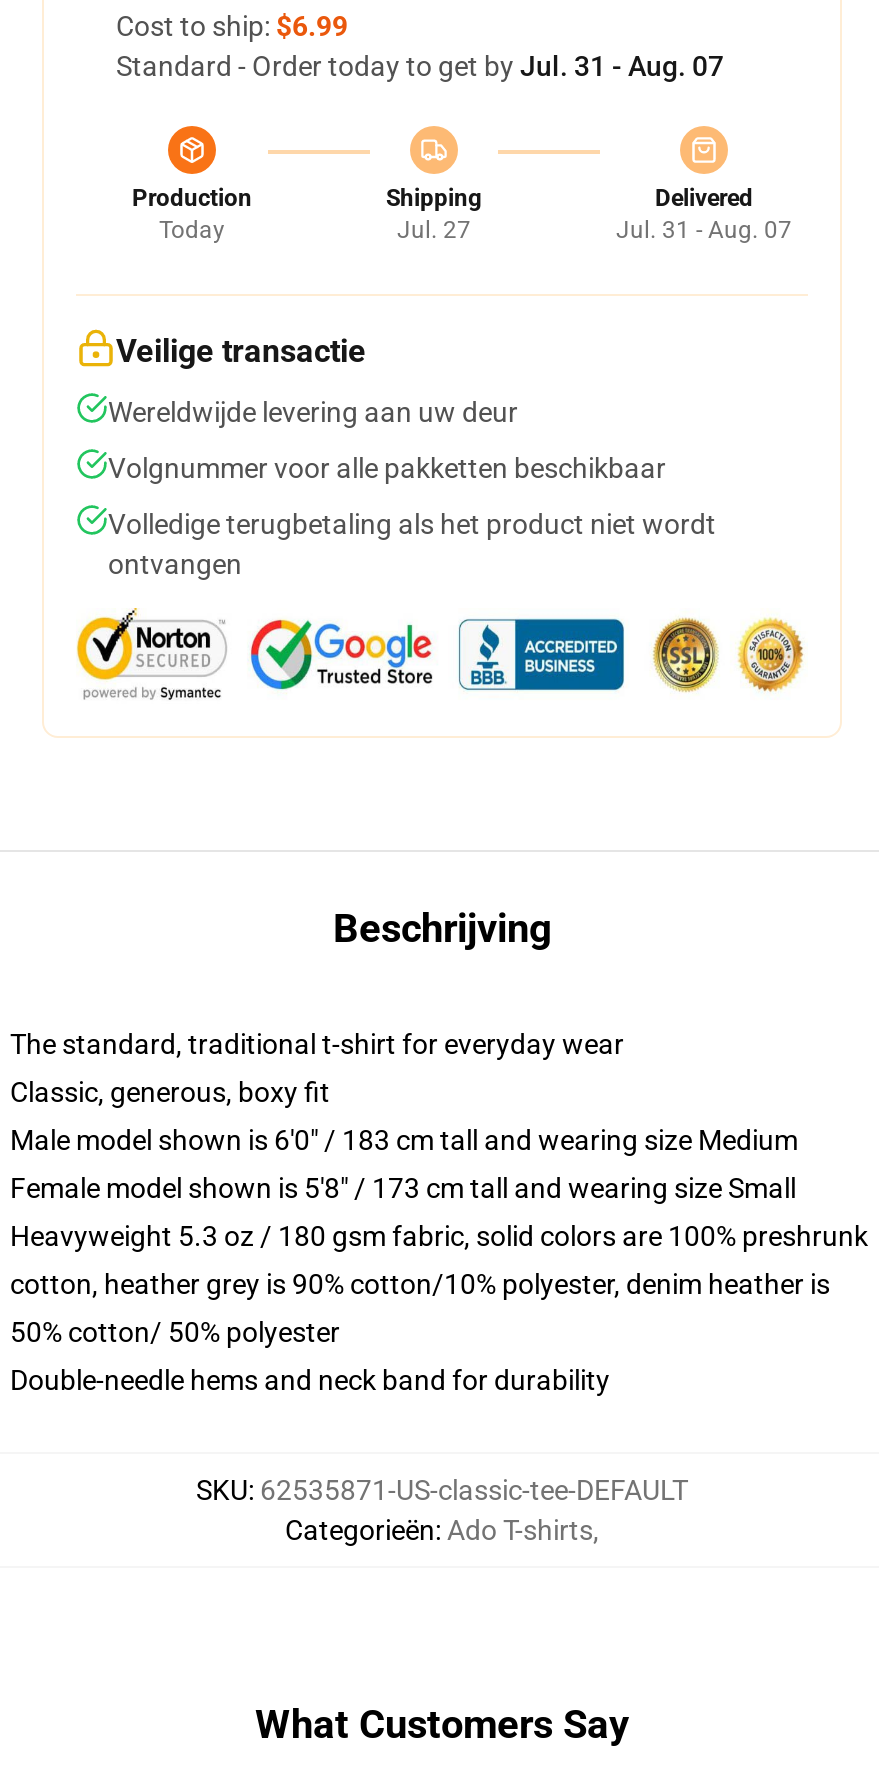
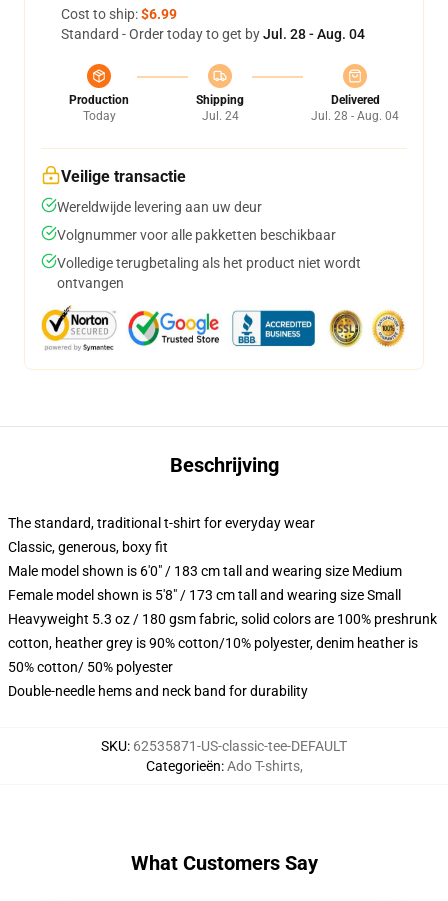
- Standard - Order today to get by Jul. 31 - Aug. 07
+ Standard - Order today to get by Jul. 28 - Aug. 04

- Jul. 27
+ Jul. 24

- Jul. 31 - Aug. 07
+ Jul. 28 - Aug. 04
